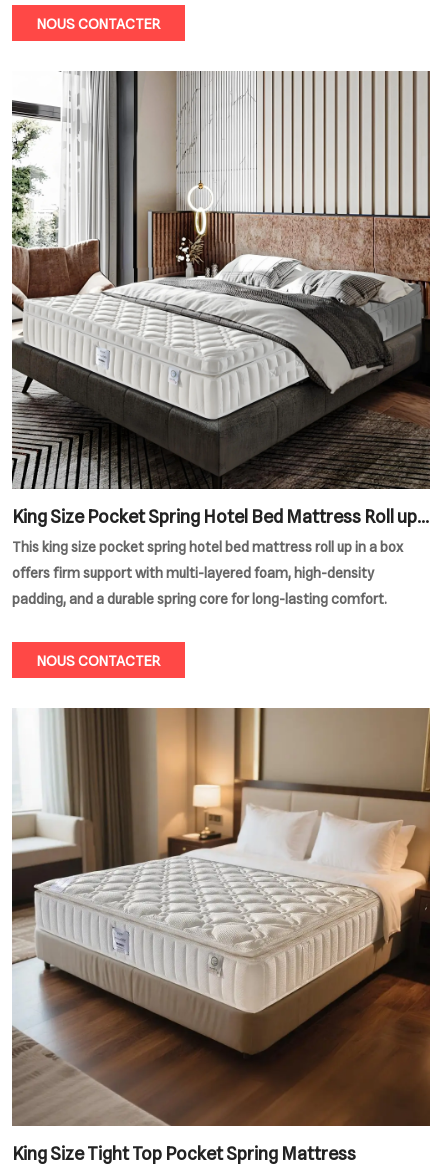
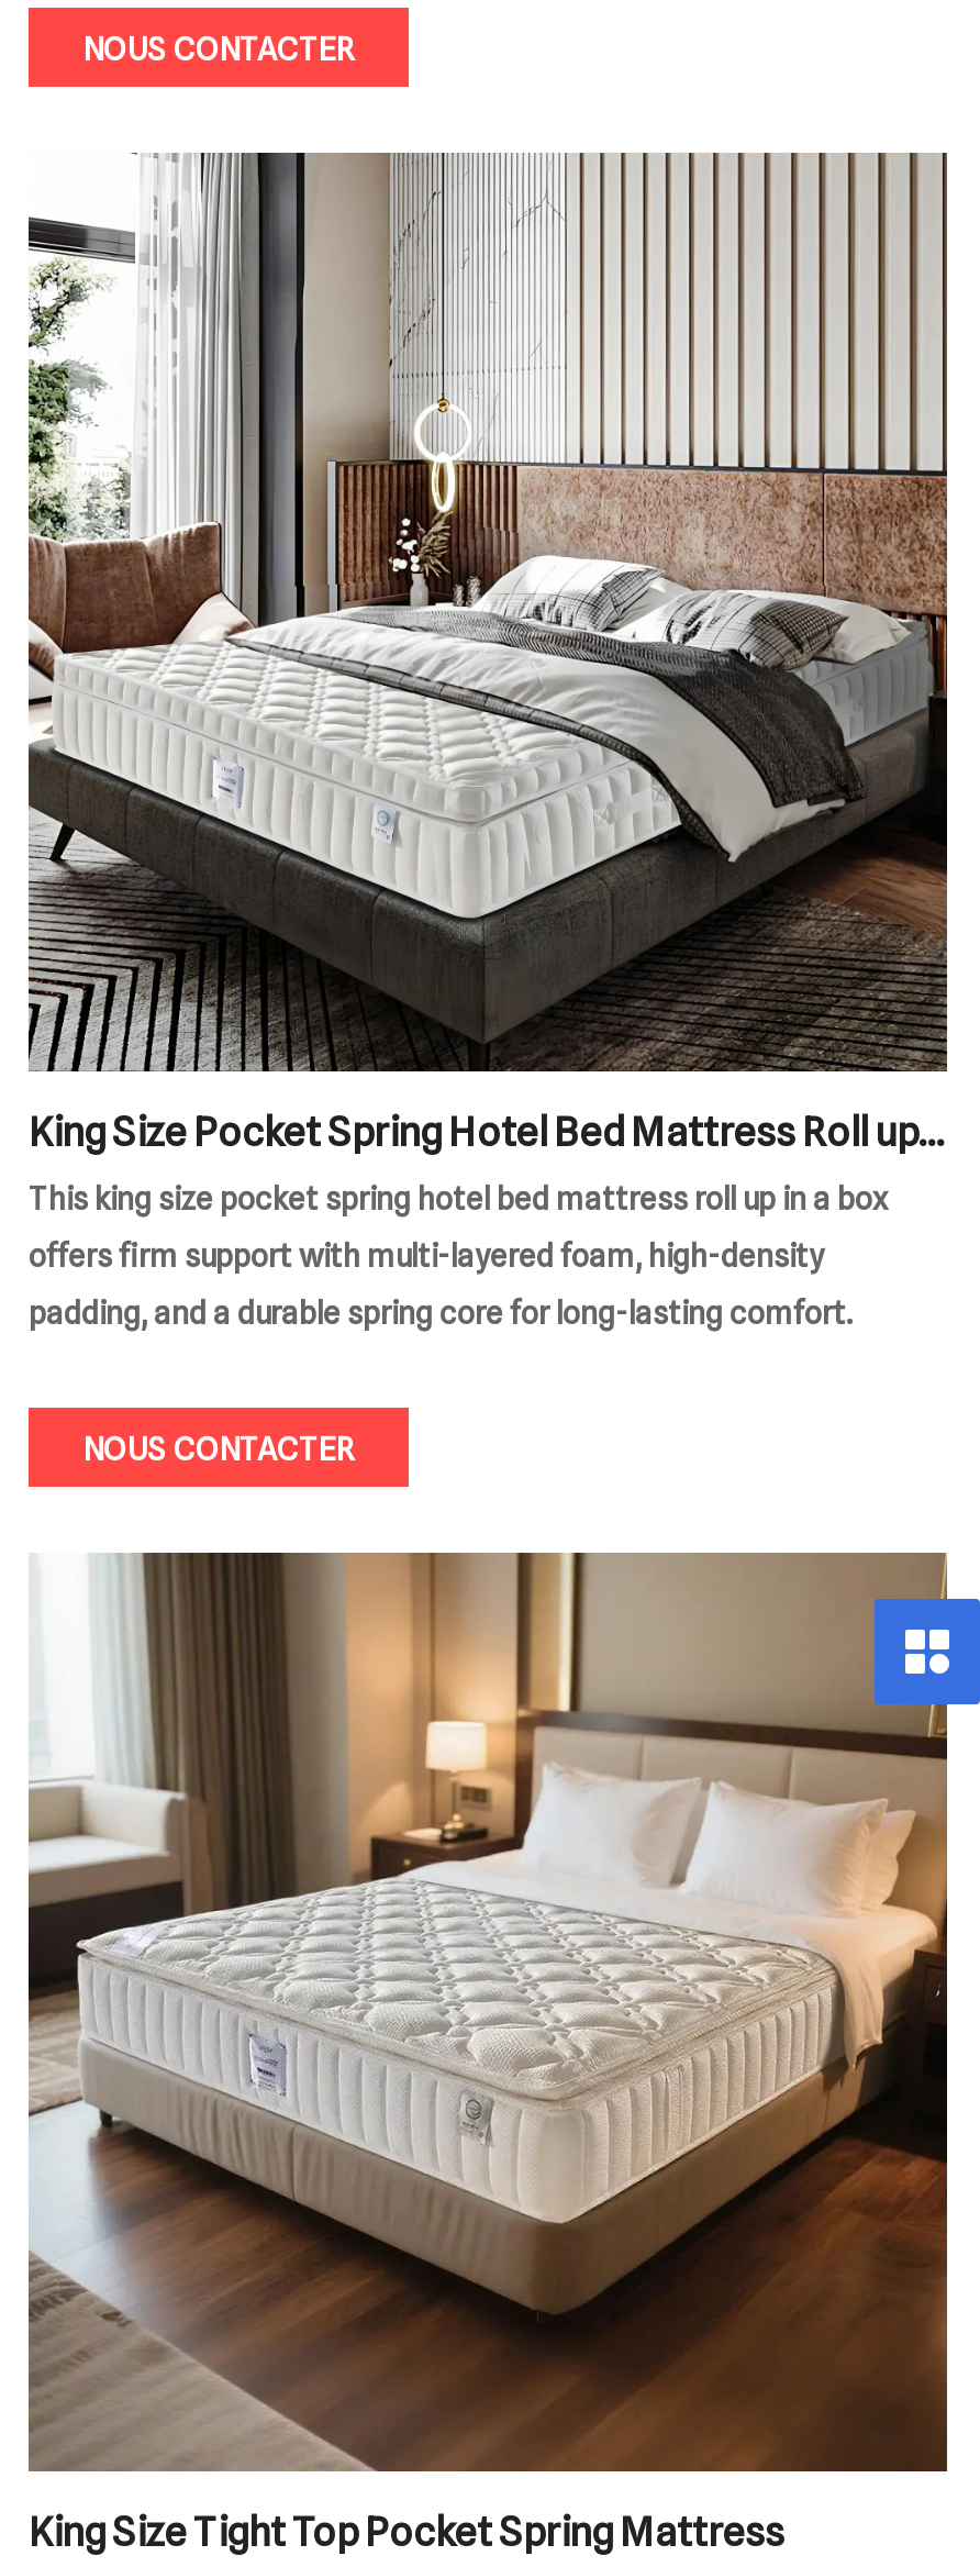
- [image]
+ [image]
